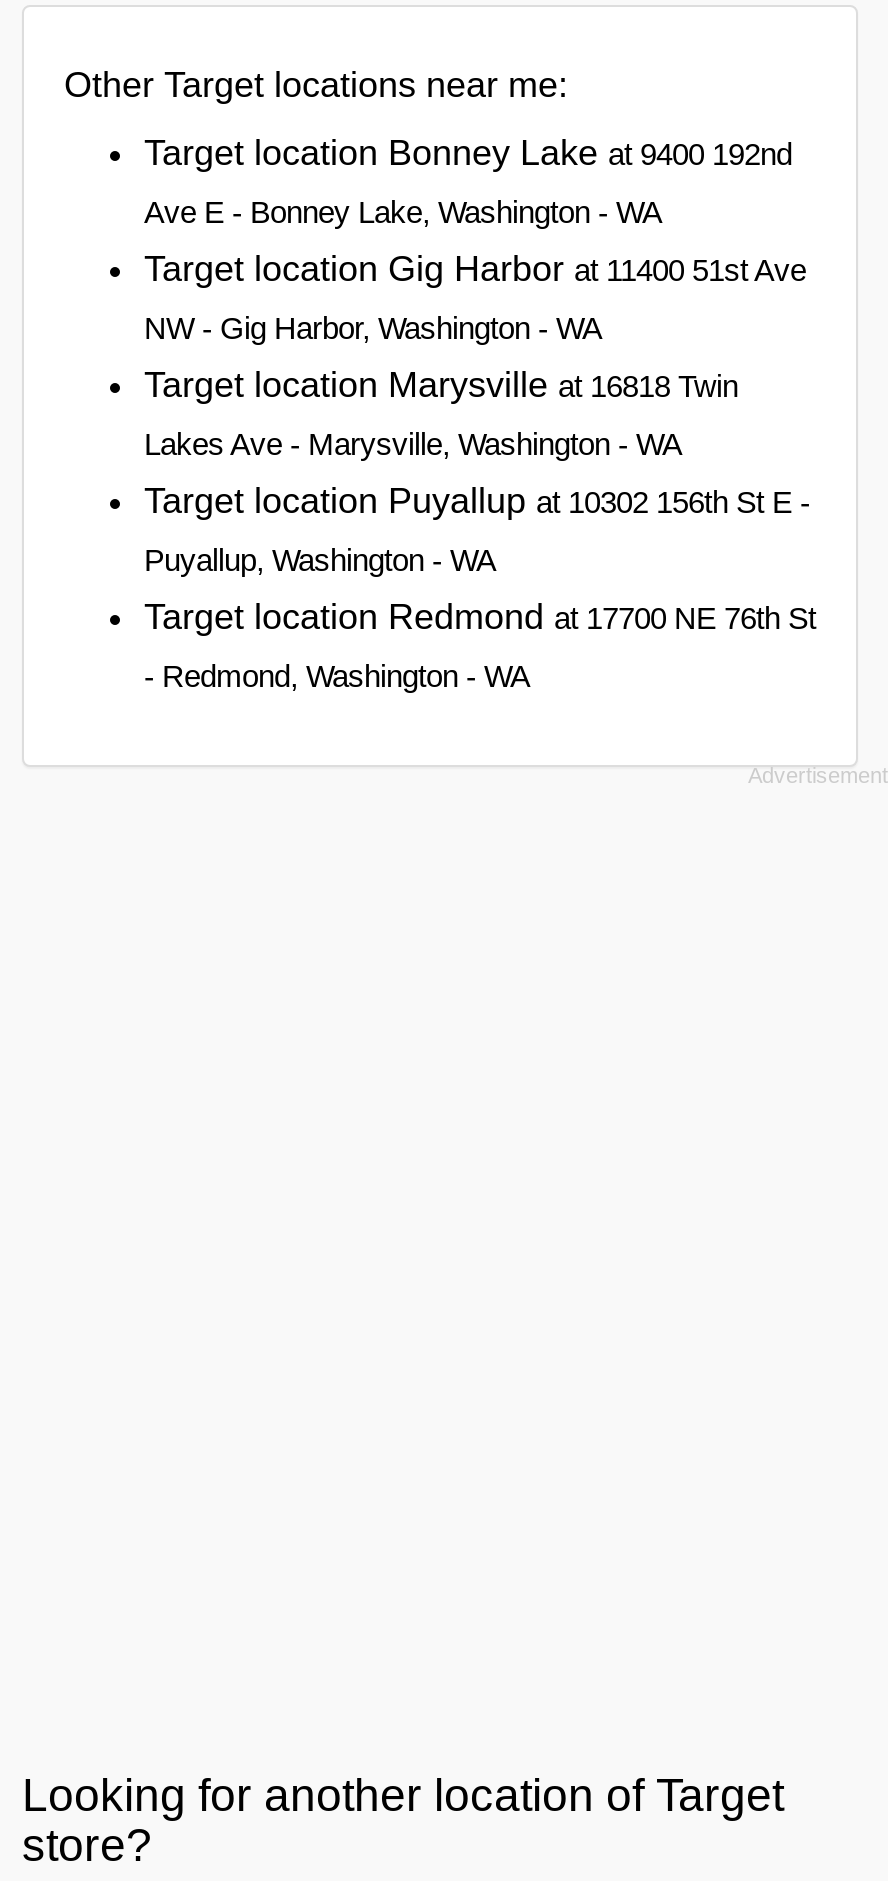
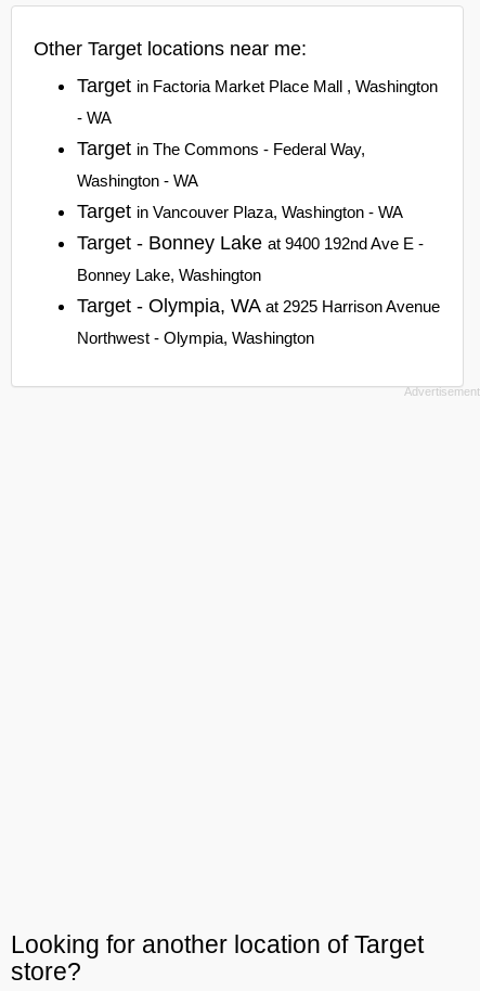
- Target location Bonney Lake at 9400 192nd
- Ave E - Bonney Lake, Washington - WA
- Target location Gig Harbor at 11400 51st Ave
- NW - Gig Harbor, Washington - WA
- Target location Marysville at 16818 Twin
- Lakes Ave - Marysville, Washington - WA
- Target location Puyallup at 10302 156th St E -
- Puyallup, Washington - WA
- Target location Redmond at 17700 NE 76th St
- - Redmond, Washington - WA
+ Target in Factoria Market Place Mall , Washington
+ - WA
+ Target in The Commons - Federal Way,
+ Washington - WA
+ Target in Vancouver Plaza, Washington - WA
+ Target - Bonney Lake at 9400 192nd Ave E -
+ Bonney Lake, Washington
+ Target - Olympia, WA at 2925 Harrison Avenue
+ Northwest - Olympia, Washington
